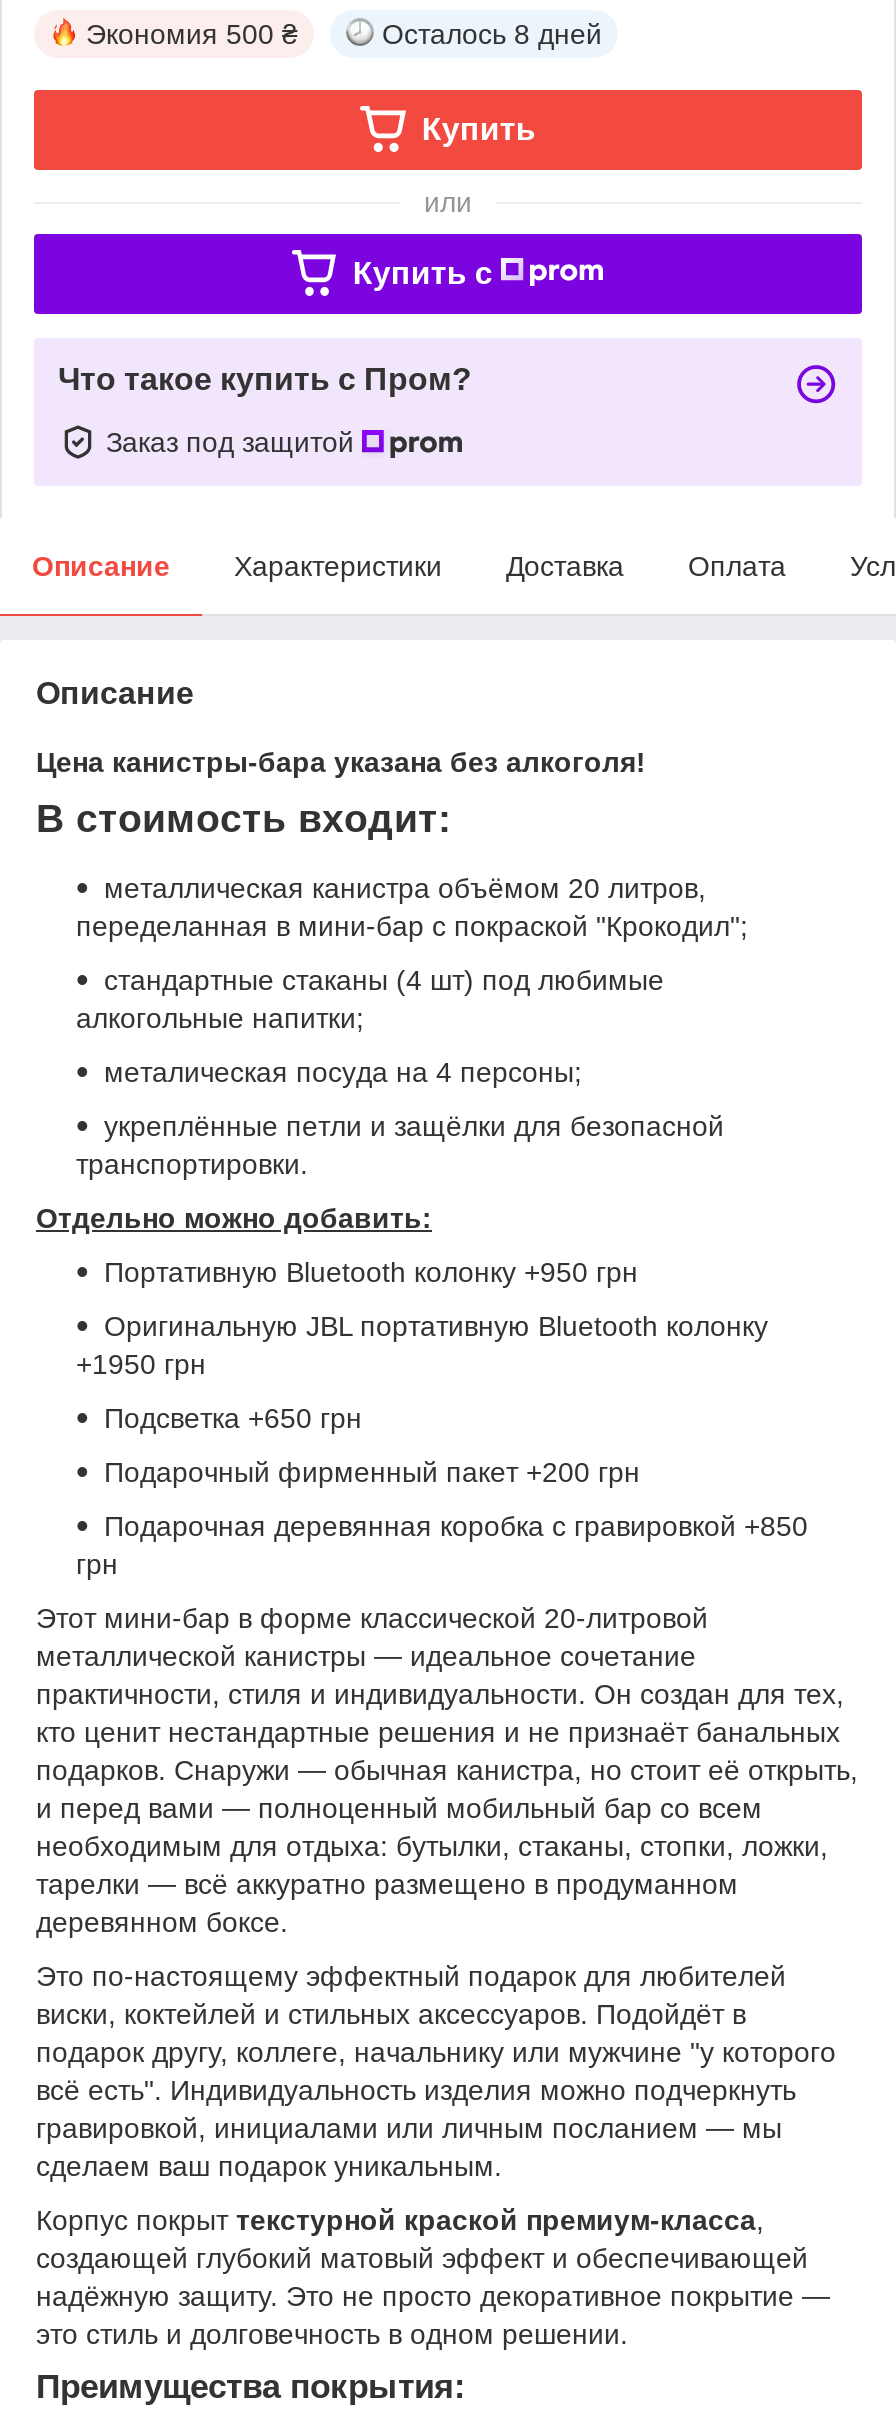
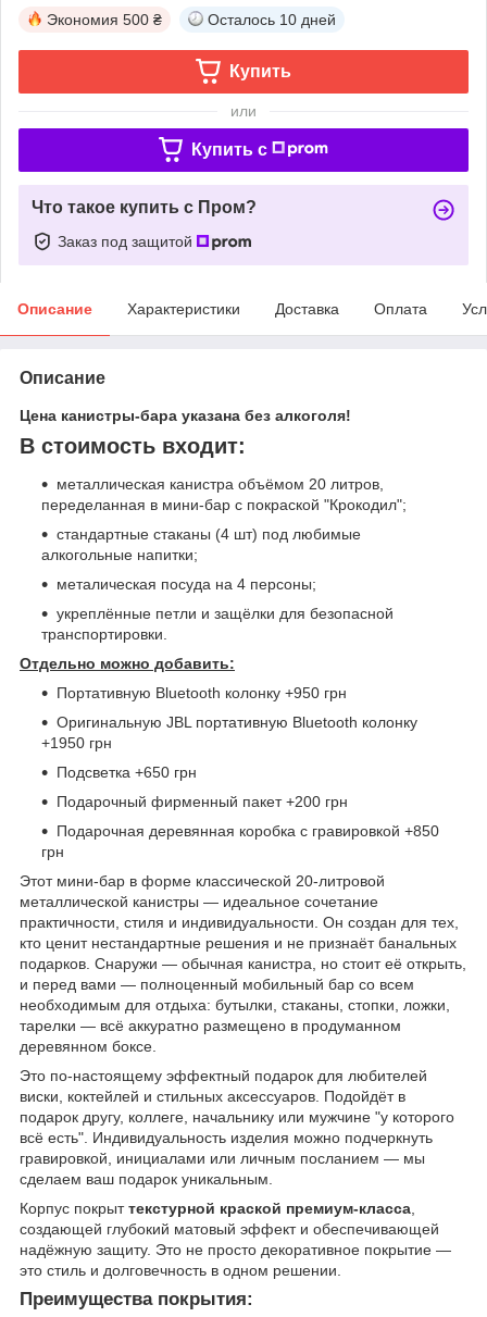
- Осталось 8 дней
+ Осталось 10 дней
